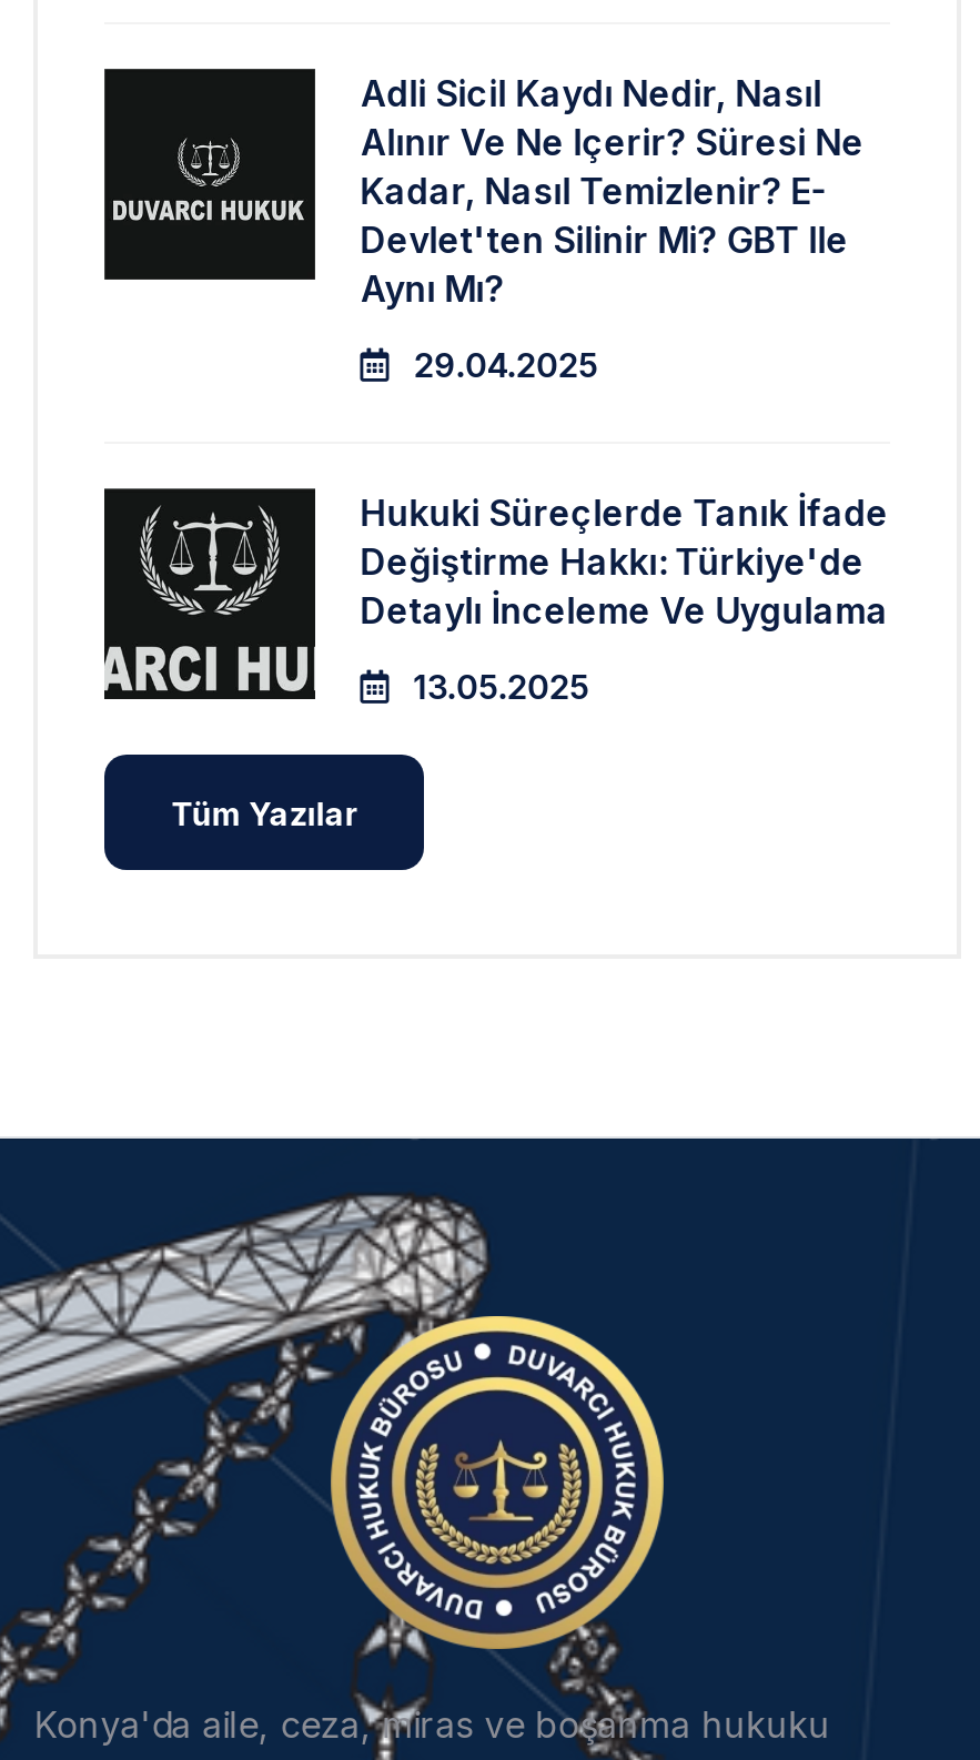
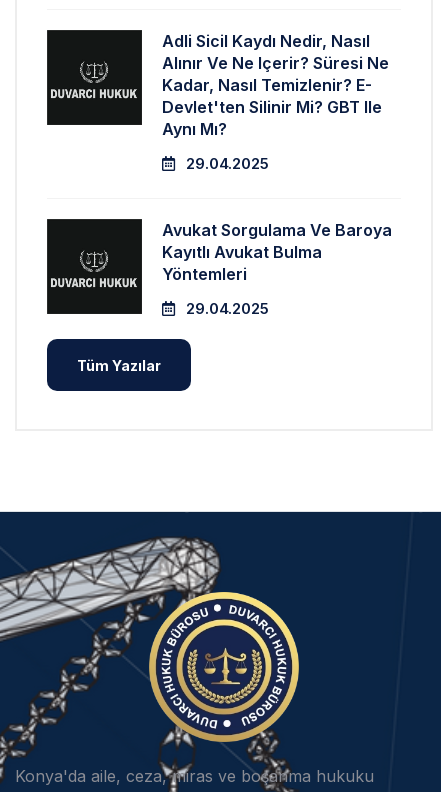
- [image]
- Hukuki Süreçlerde Tanık İfade
- Değiştirme Hakkı: Türkiye'de
- Detaylı İnceleme Ve Uygulama
+ [image]
+ Avukat Sorgulama Ve Baroya
+ Kayıtlı Avukat Bulma
+ Yöntemleri

- 13.05.2025
+ 29.04.2025
